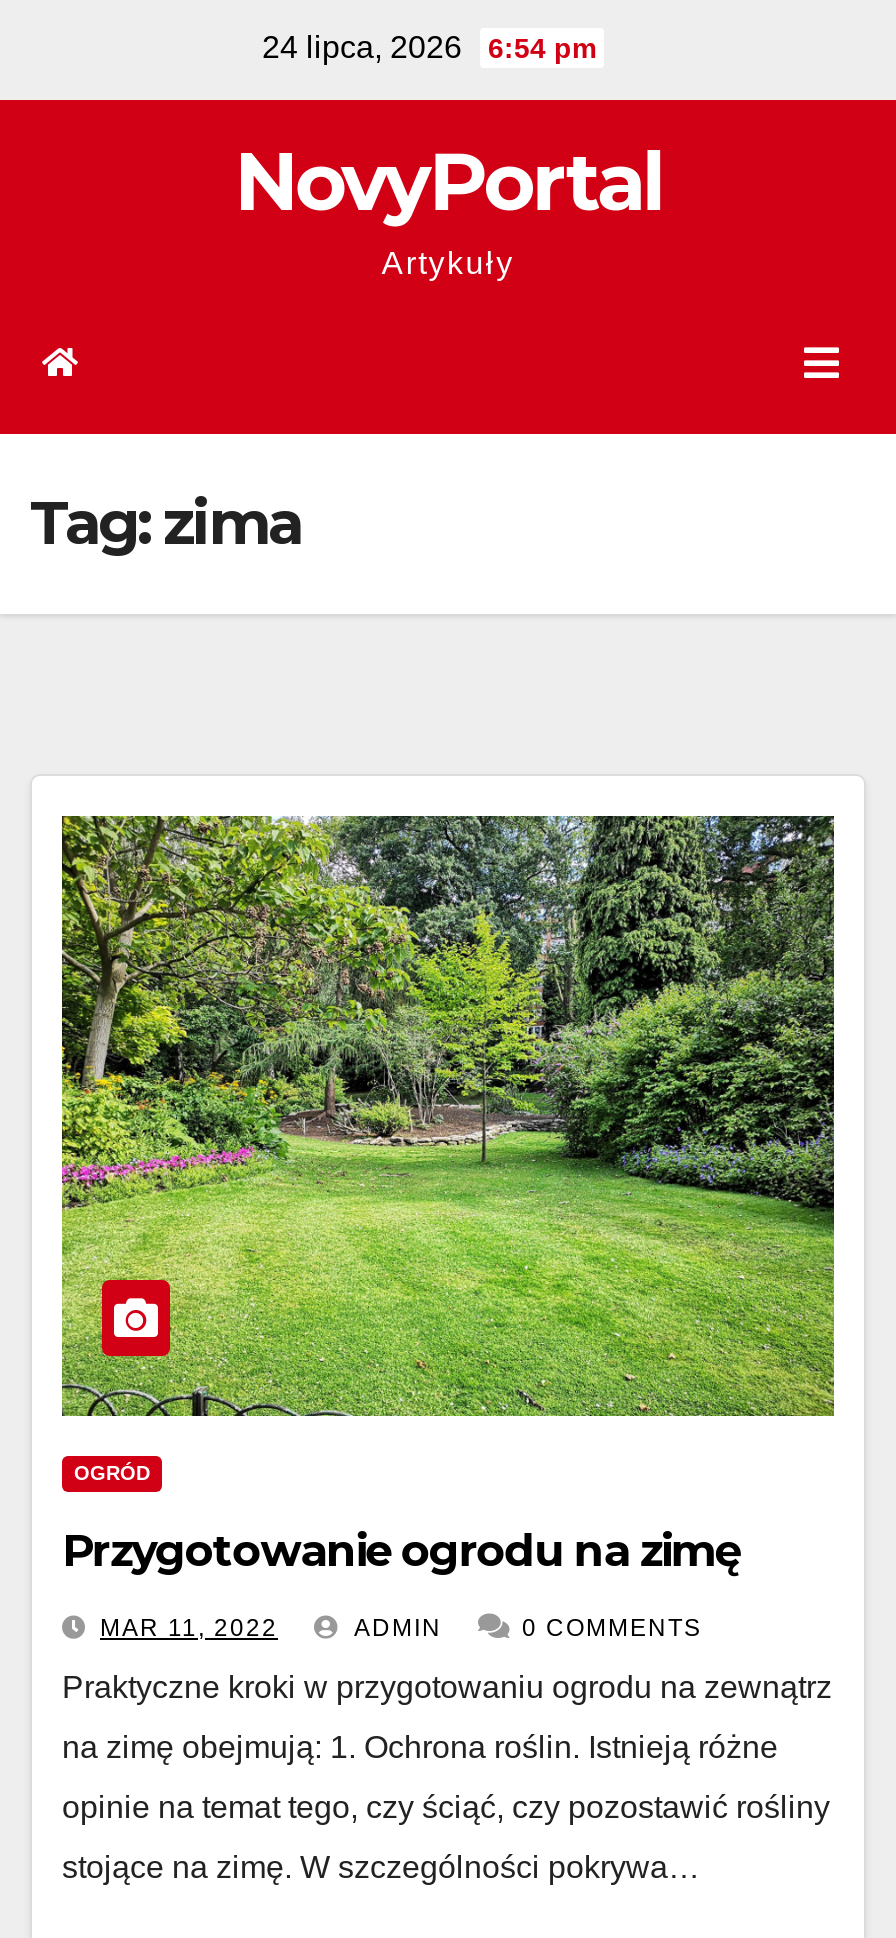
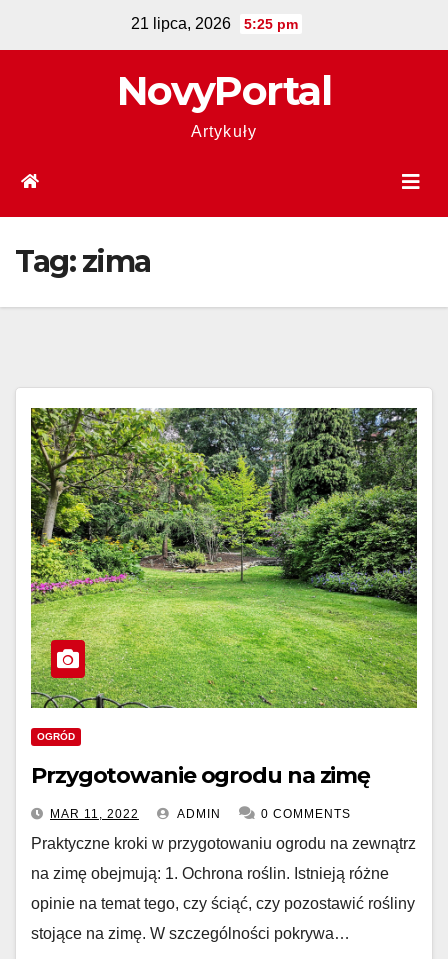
- 24 lipca, 2026 6:54 pm
+ 21 lipca, 2026 5:25 pm
